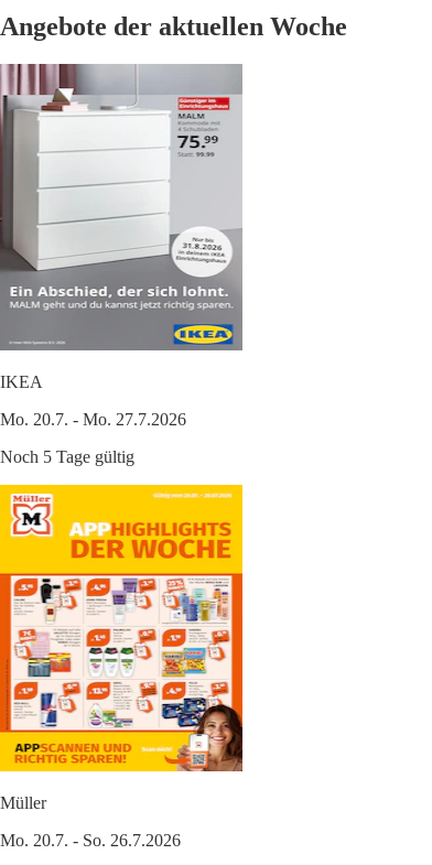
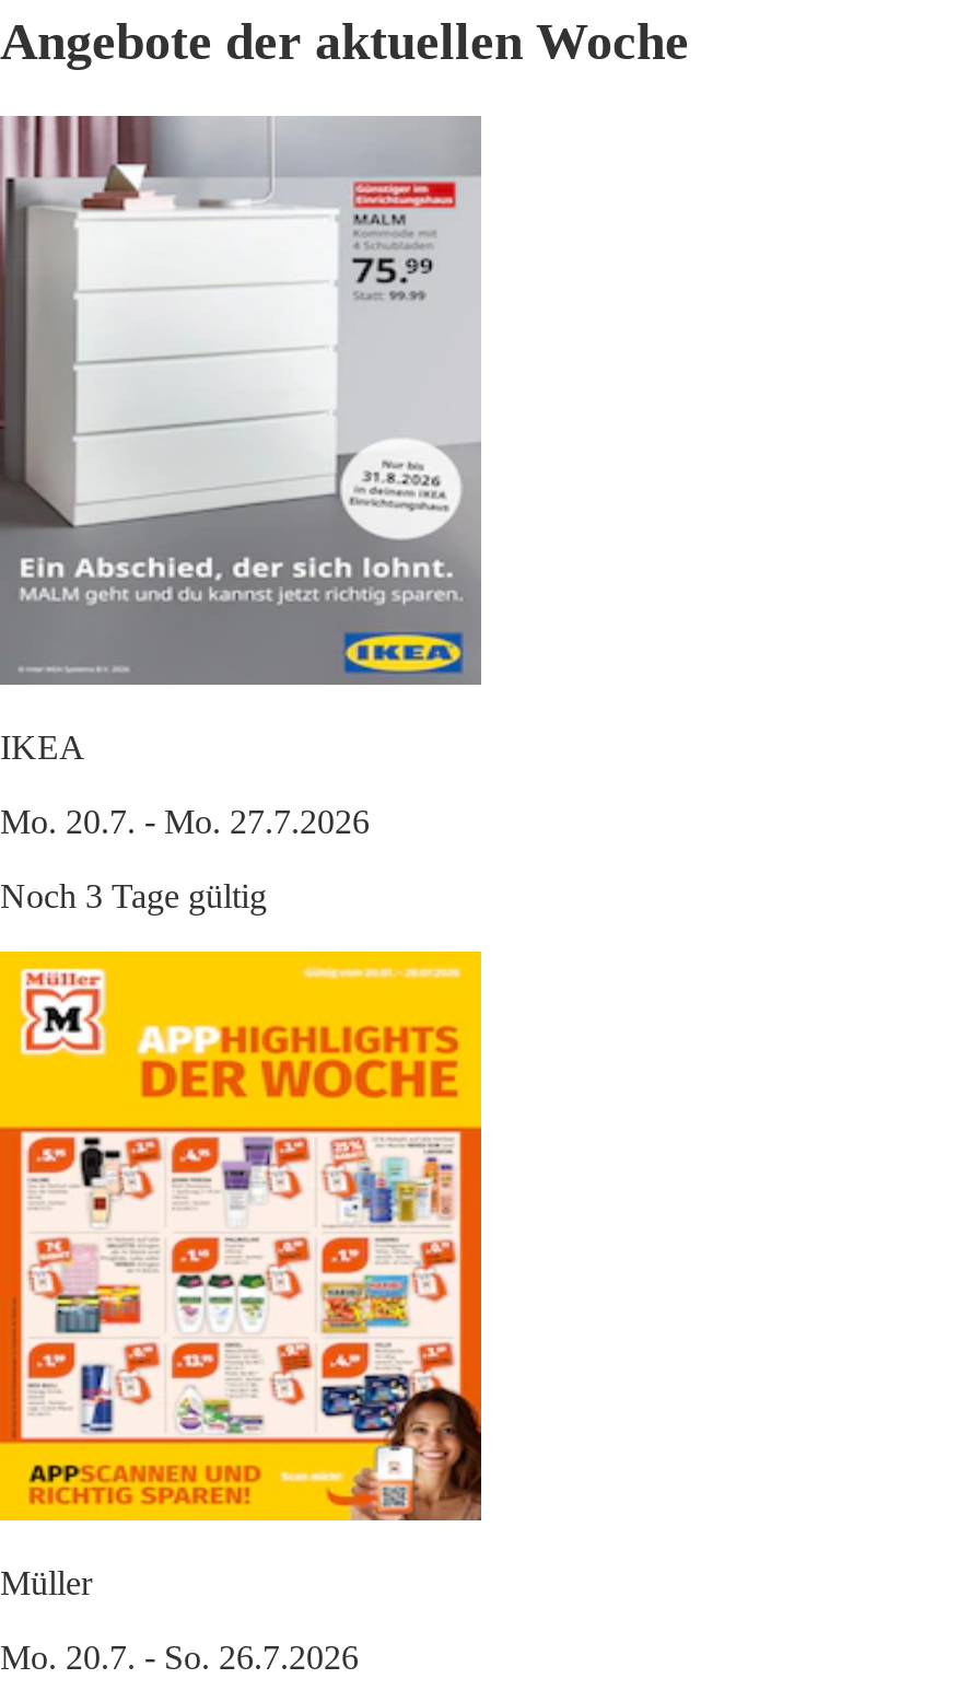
- Noch 5 Tage gültig
+ Noch 3 Tage gültig
